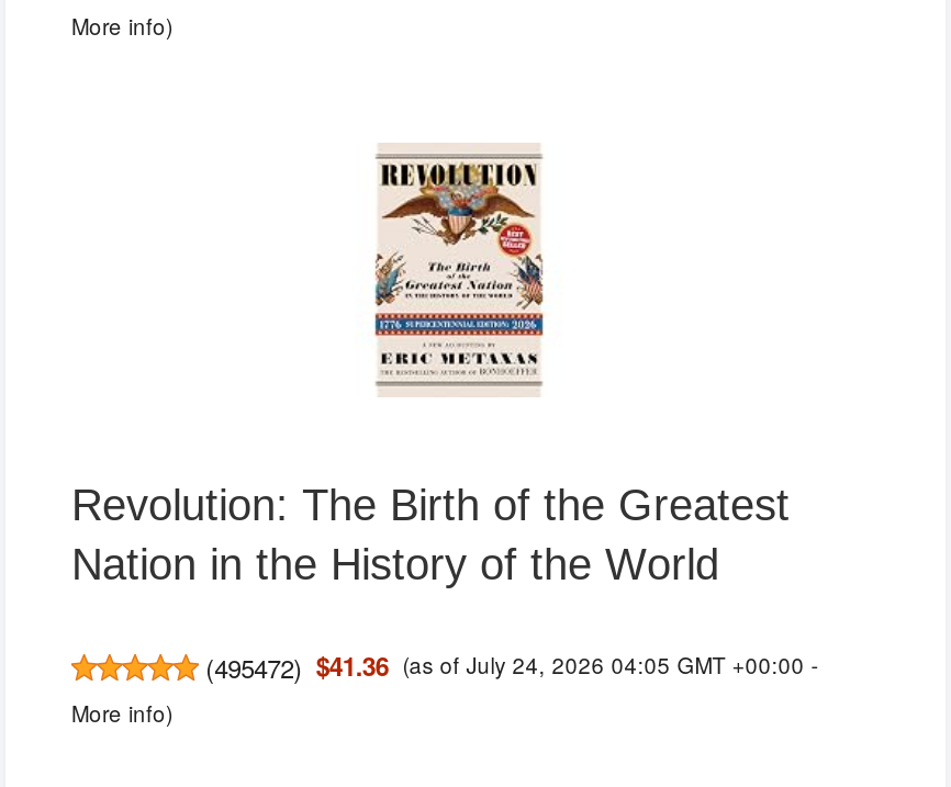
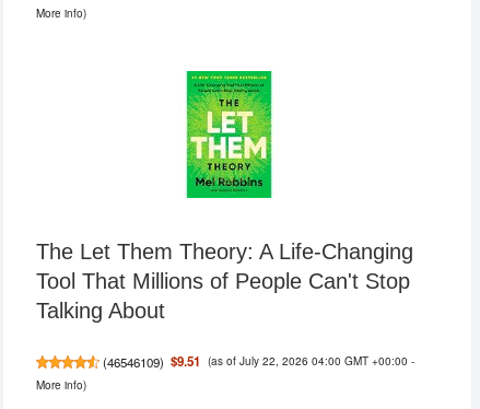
- [image]
- Revolution: The Birth of the Greatest
- Nation in the History of the World
+ [image]
+ The Let Them Theory: A Life-Changing
+ Tool That Millions of People Can't Stop
+ Talking About

- (495472) $41.36 (as of July 24, 2026 04:05 GMT +00:00 -
+ (46546109) $9.51 (as of July 22, 2026 04:00 GMT +00:00 -
